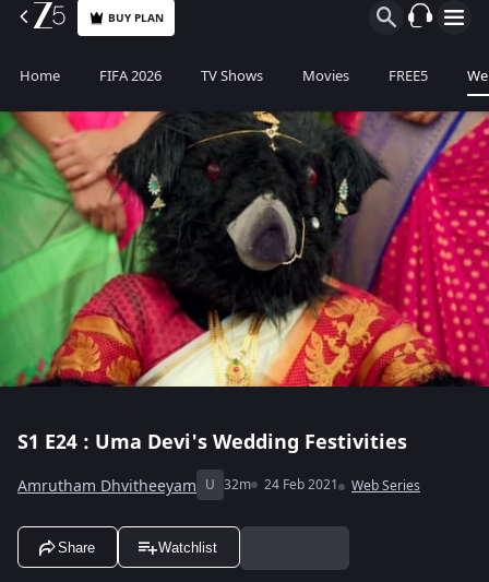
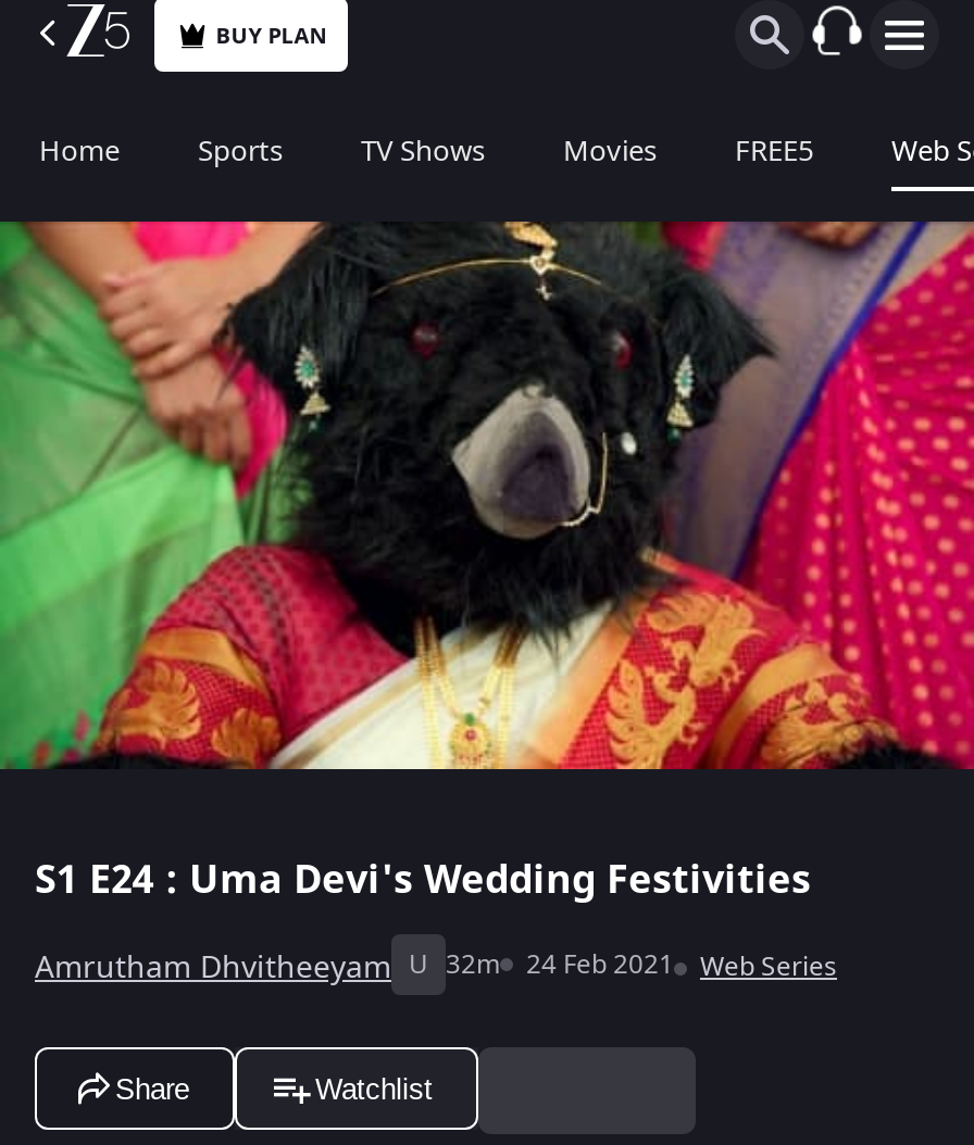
- FIFA 2026
+ Sports
